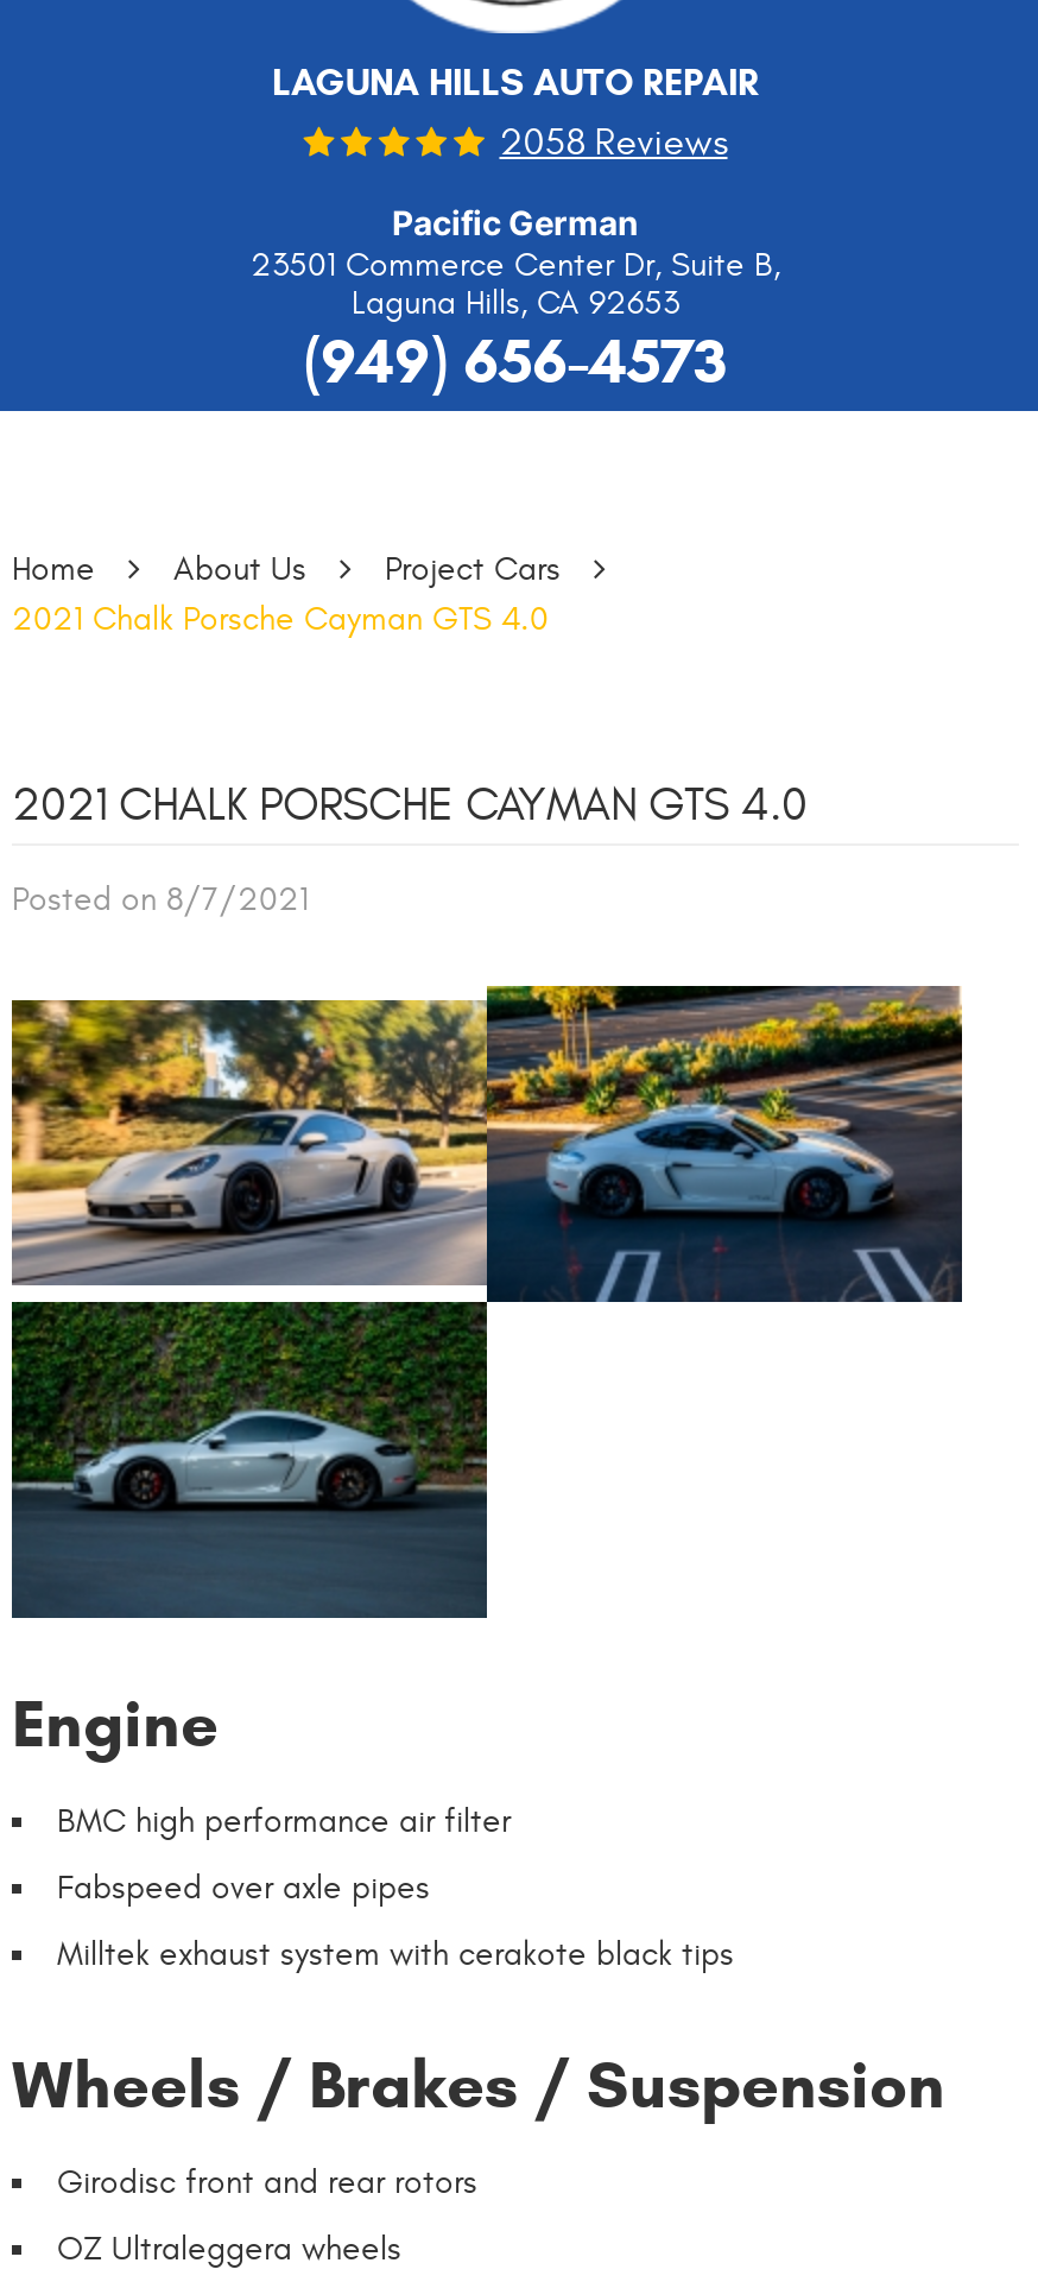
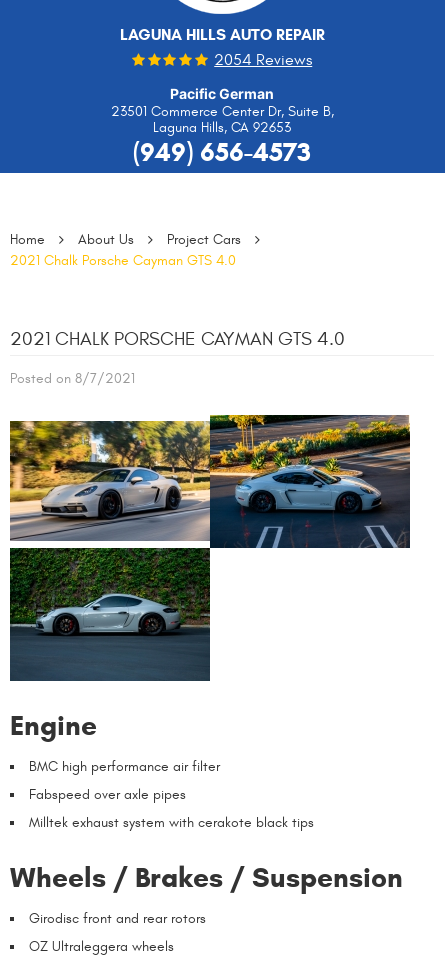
- 2058 Reviews
+ 2054 Reviews
